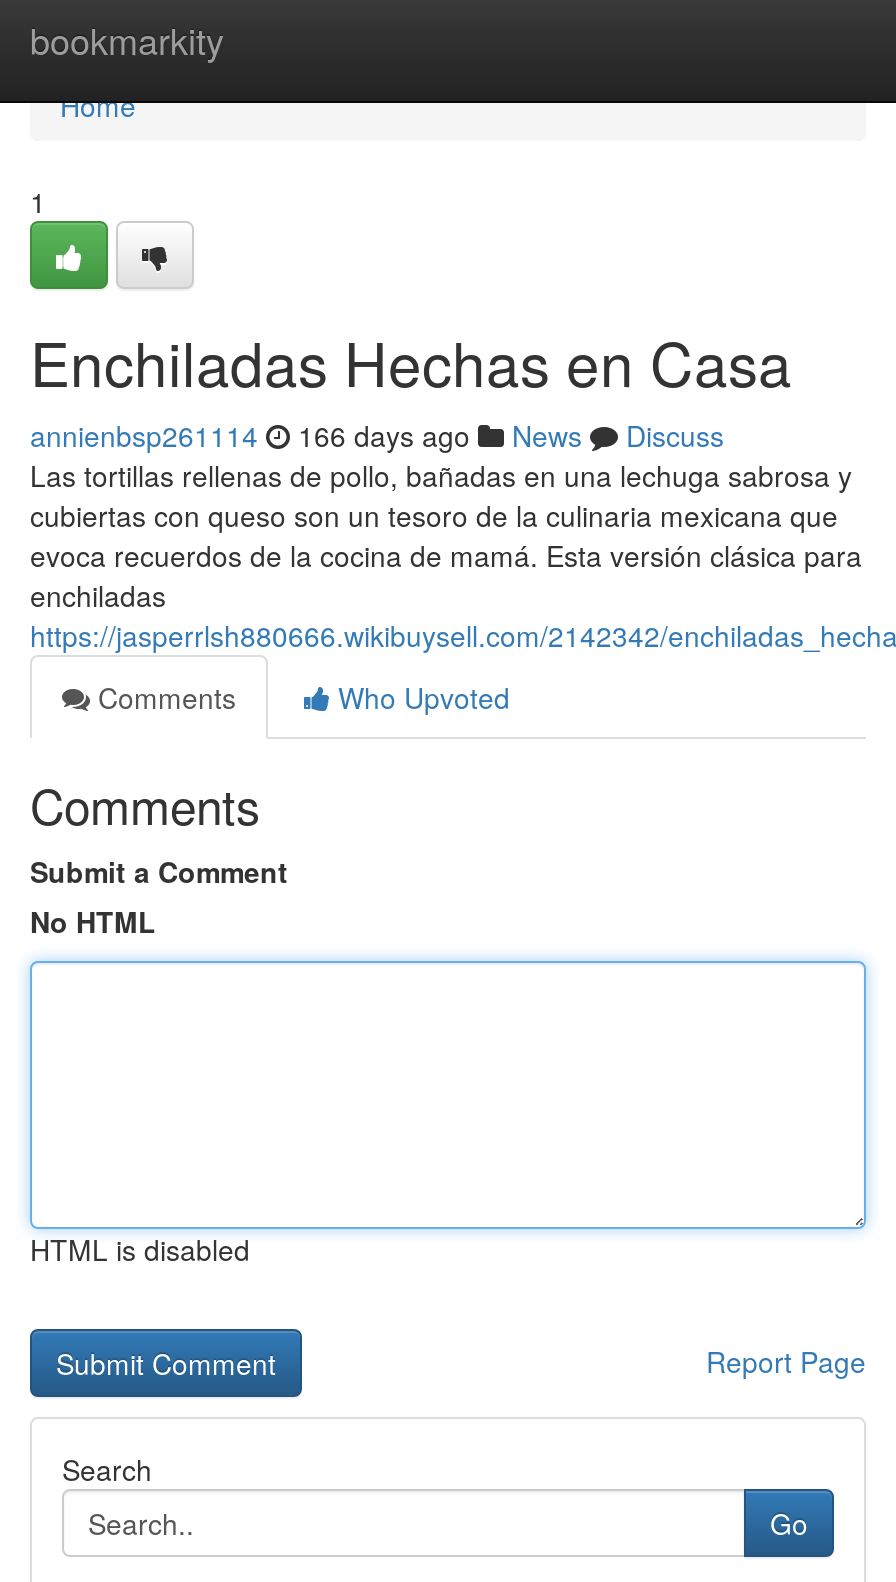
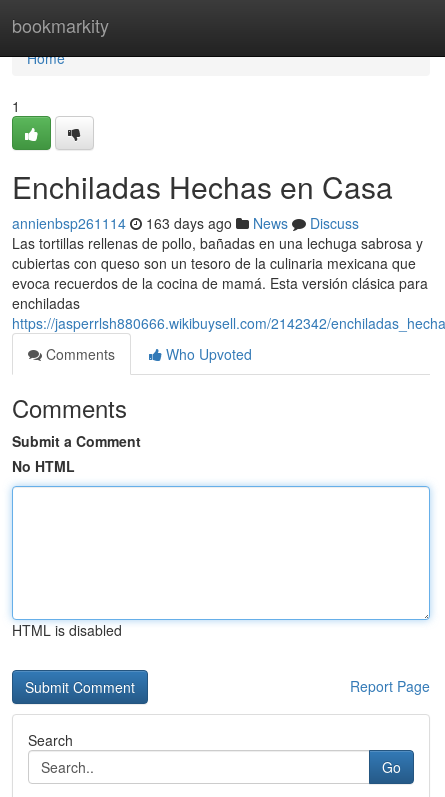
- annienbsp261114 166 days ago News Discuss
+ annienbsp261114 163 days ago News Discuss
